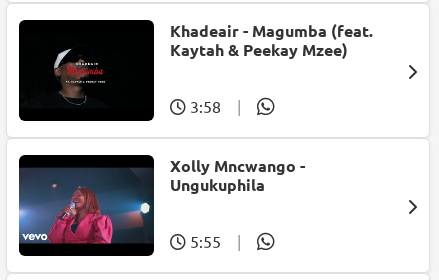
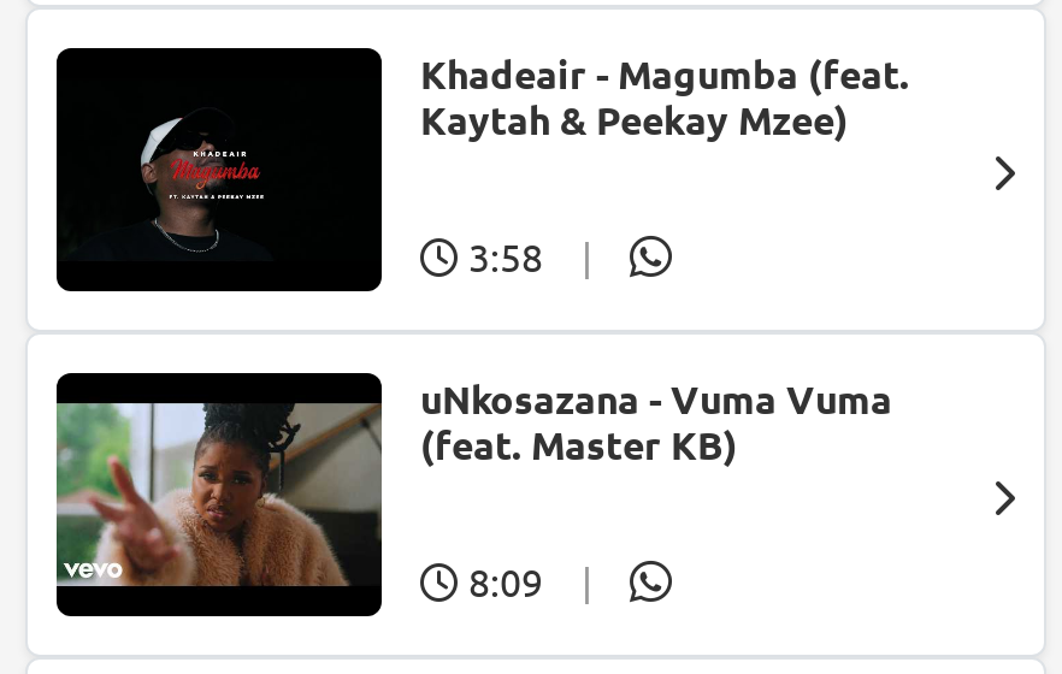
- [image]
- Xolly Mncwango -
- Ungukuphila
+ [image]
+ uNkosazana - Vuma Vuma
+ (feat. Master KB)

- 5:55
+ 8:09
